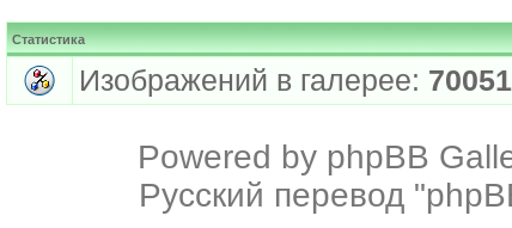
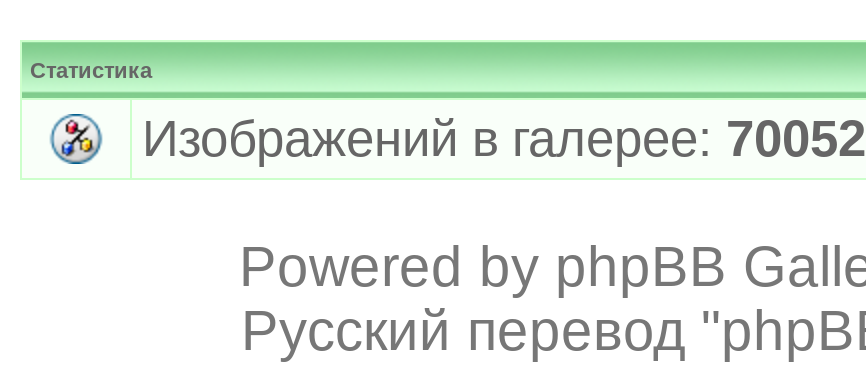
- Изображений в галерее: 70051
+ Изображений в галерее: 70052
